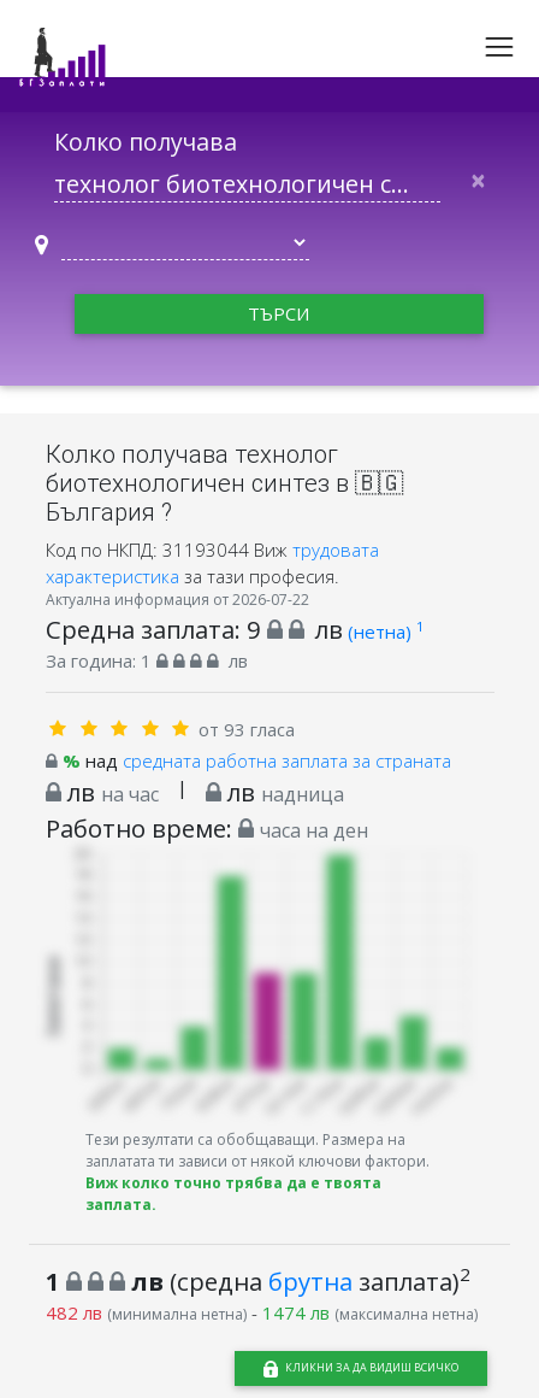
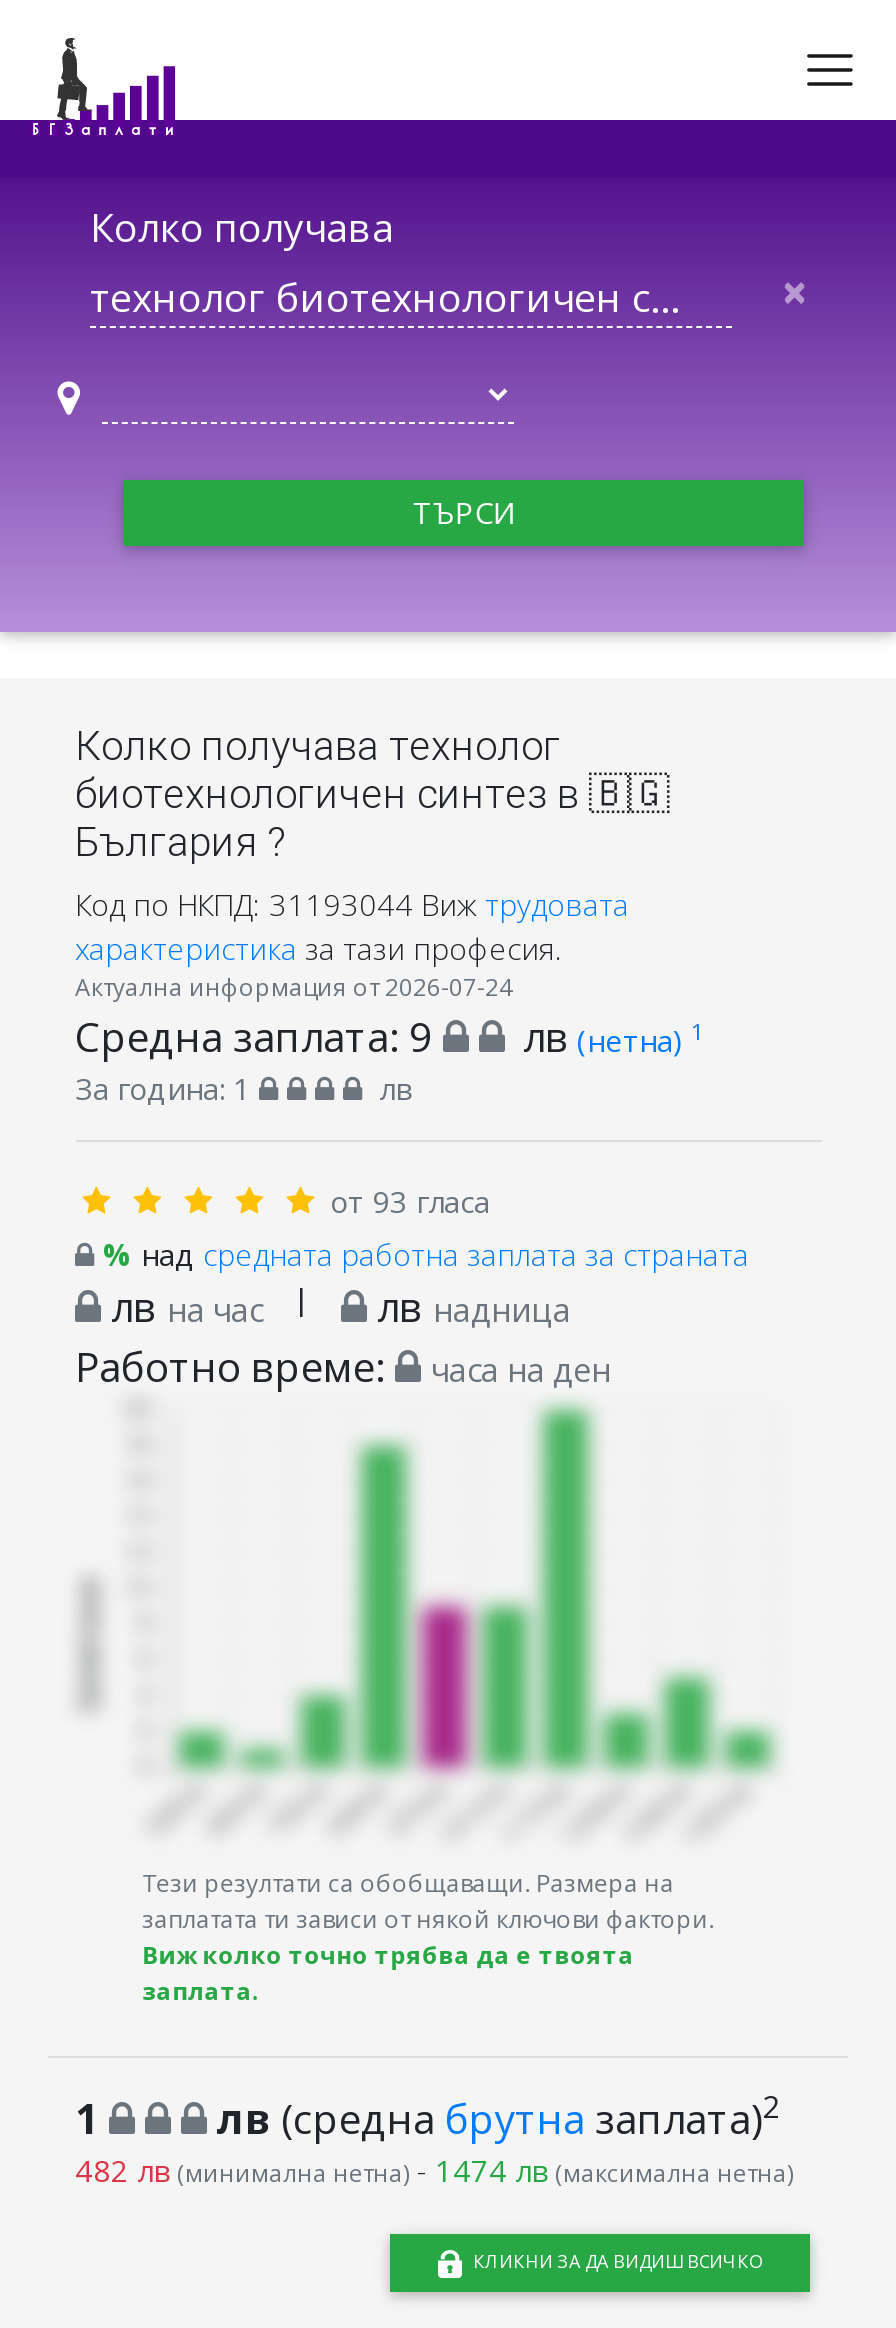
- Актуална информация от 2026-07-22
+ Актуална информация от 2026-07-24
